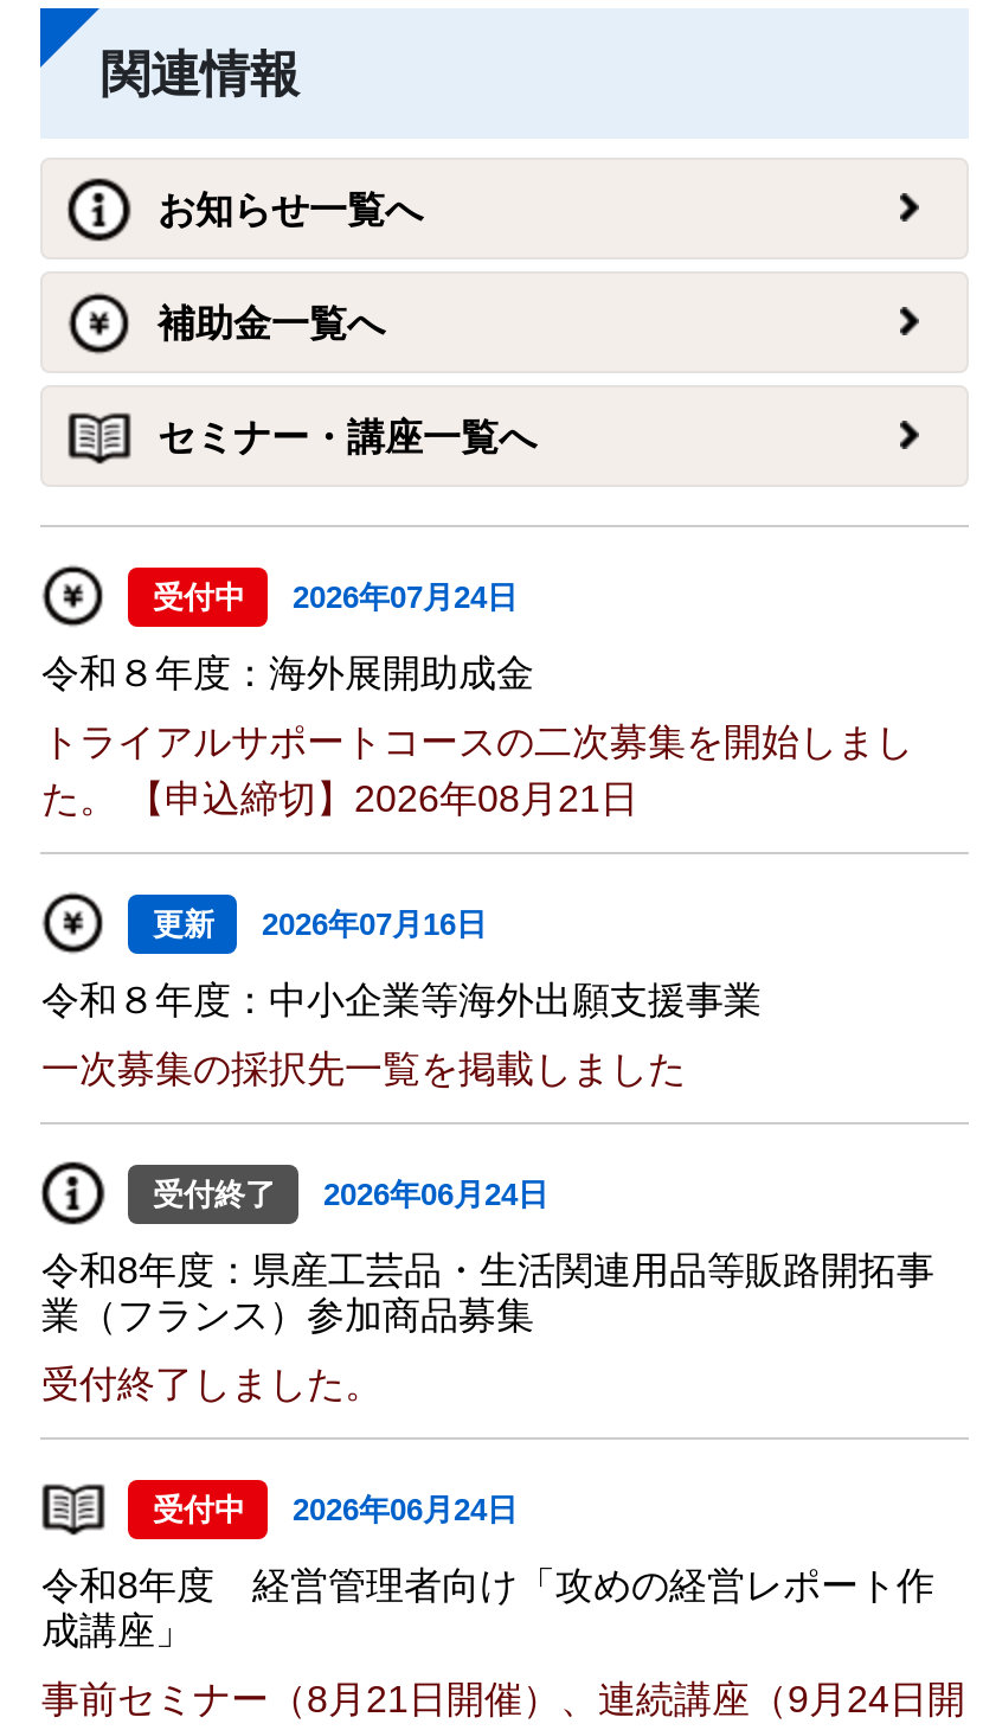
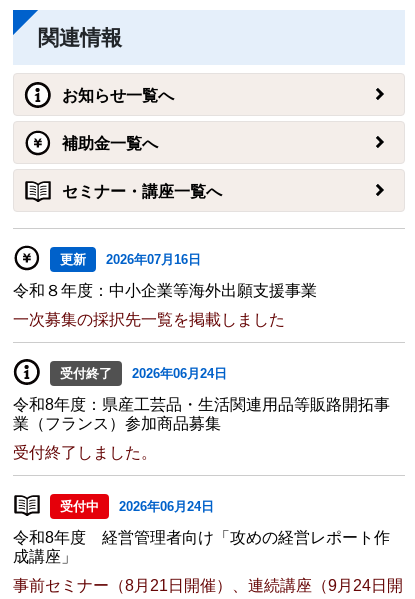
- 受付中
- 2026年07月24日
- 令和８年度：海外展開助成金
- トライアルサポートコースの二次募集を開始しまし
- た。 【申込締切】2026年08月21日
